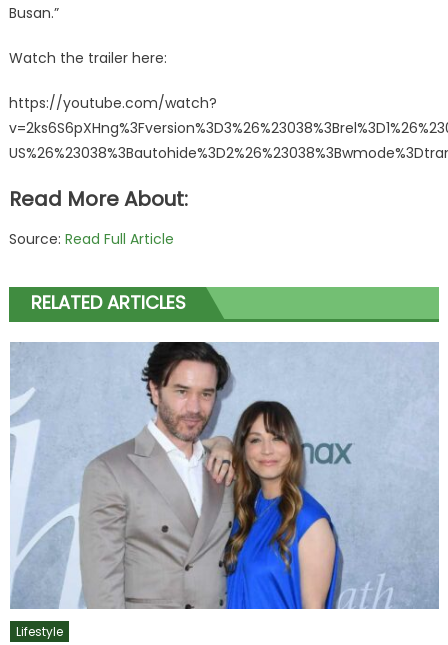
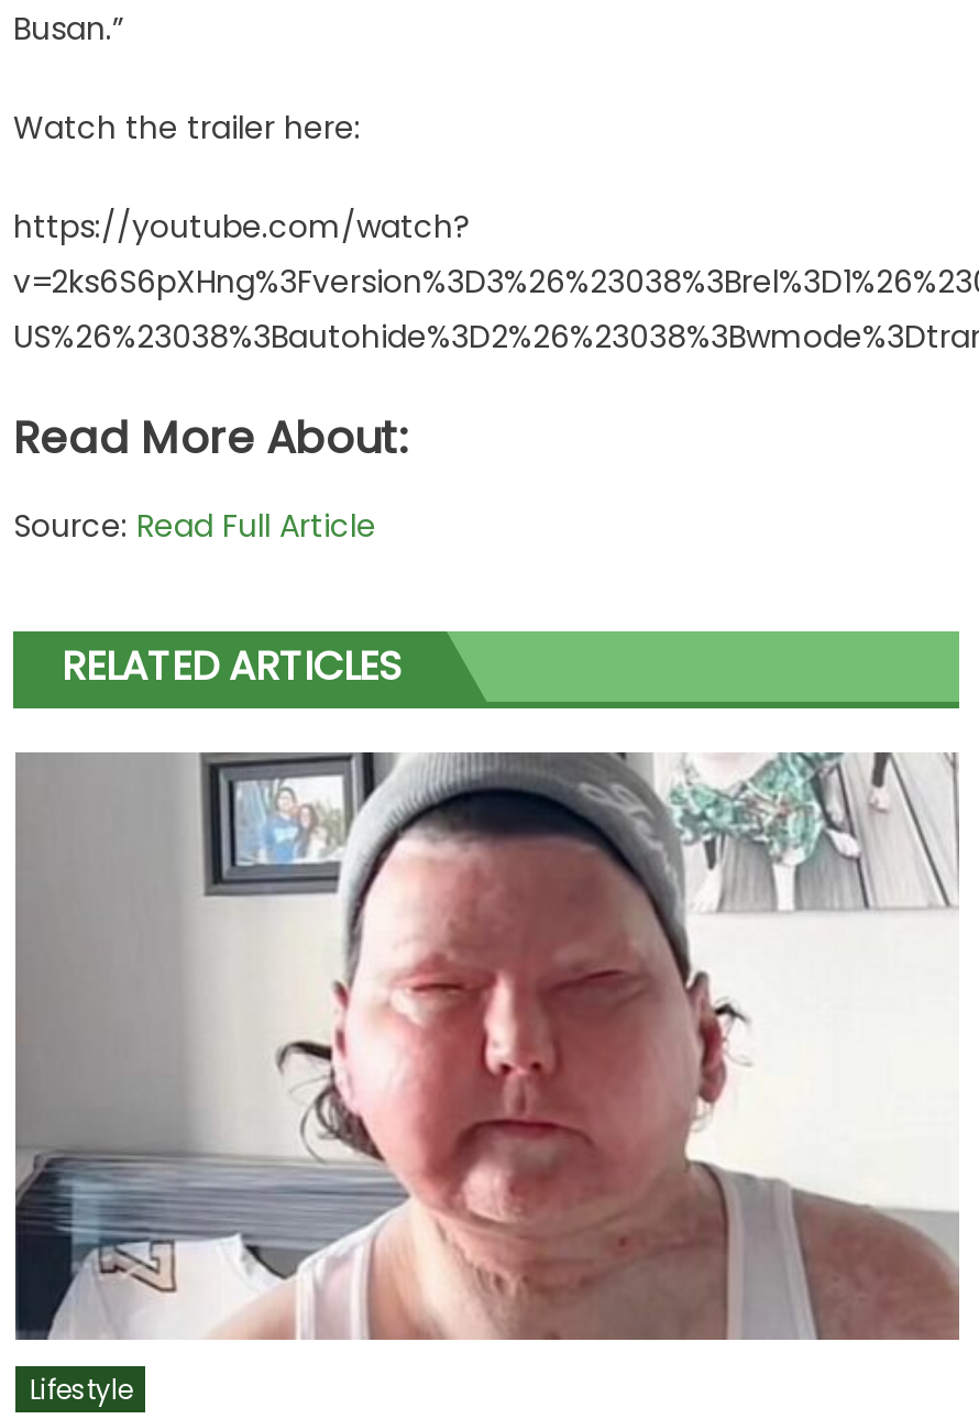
- [image]
+ [image]
